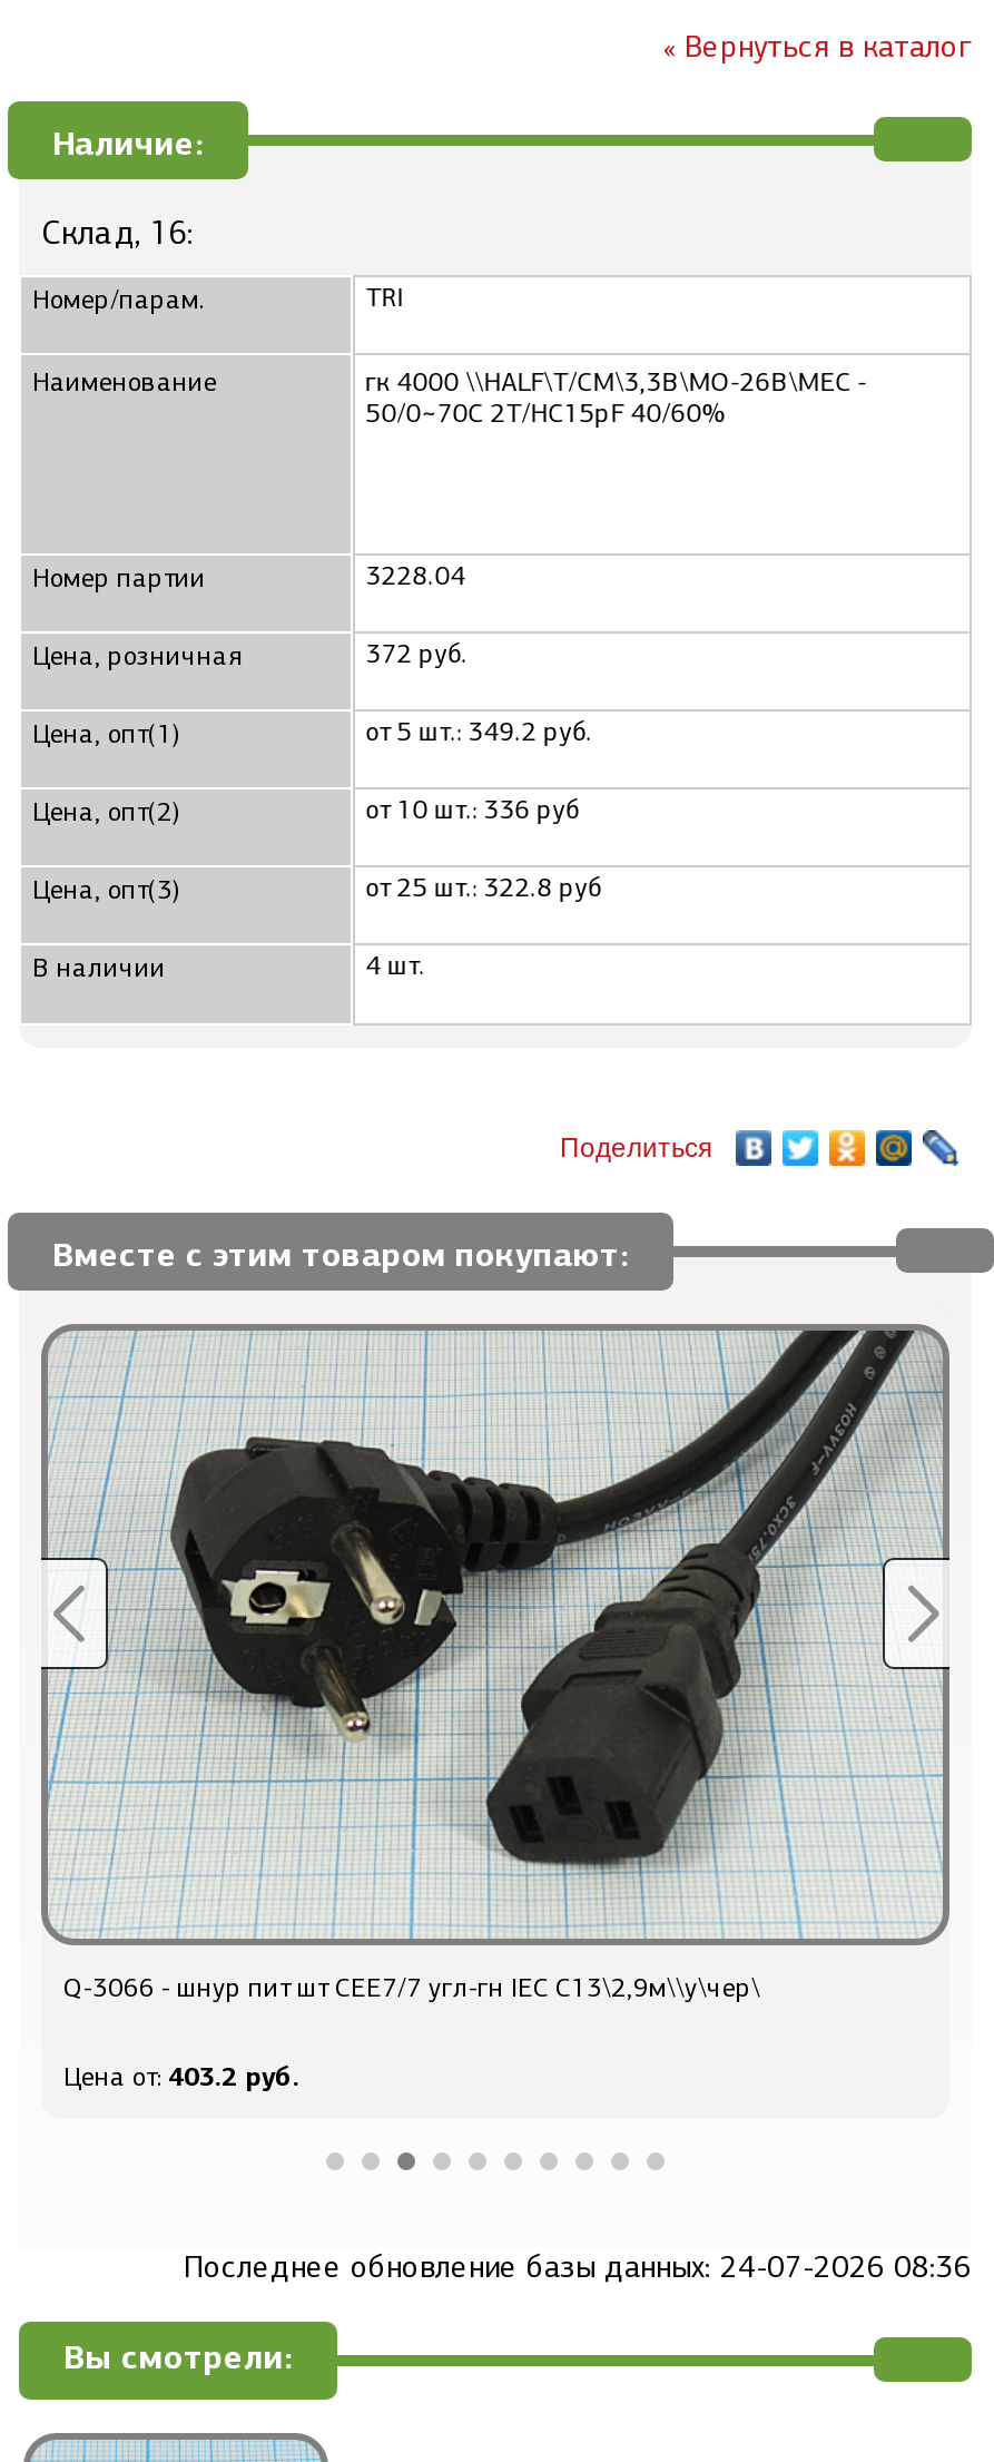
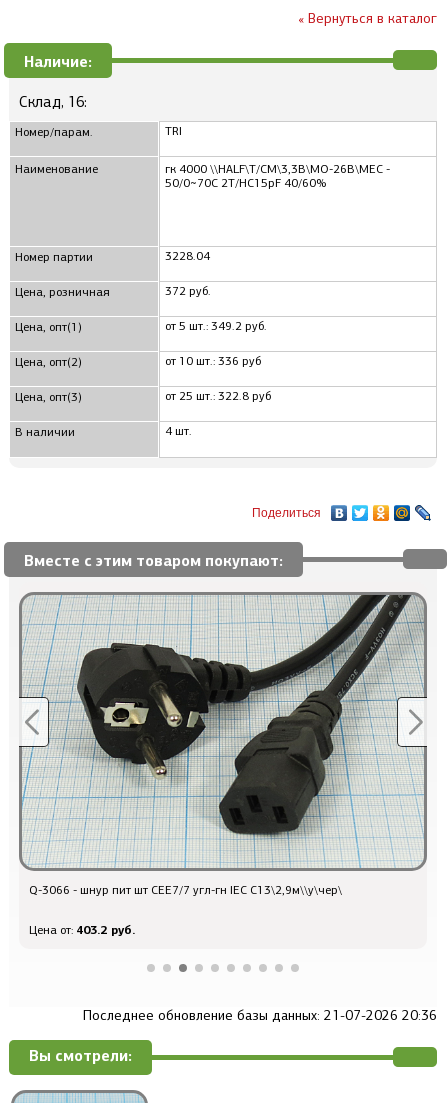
- Последнее обновление базы данных: 24-07-2026 08:36
+ Последнее обновление базы данных: 21-07-2026 20:36
